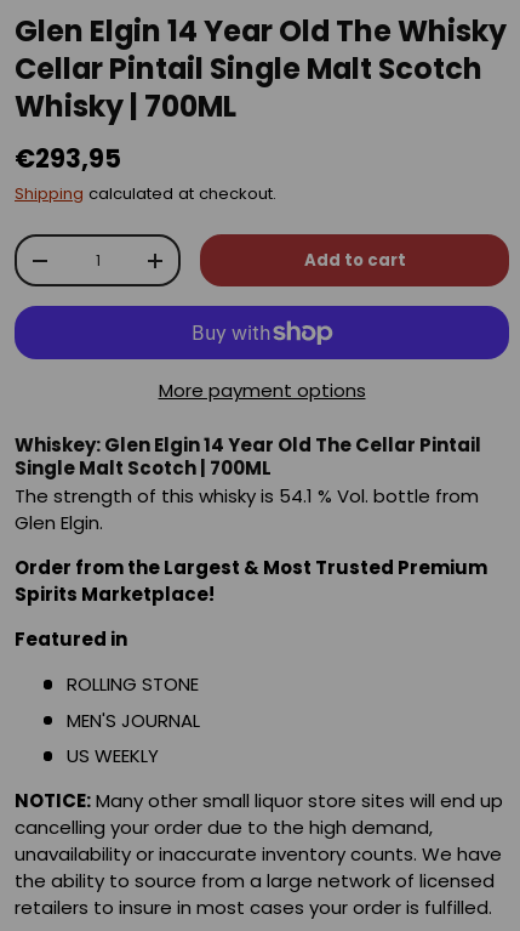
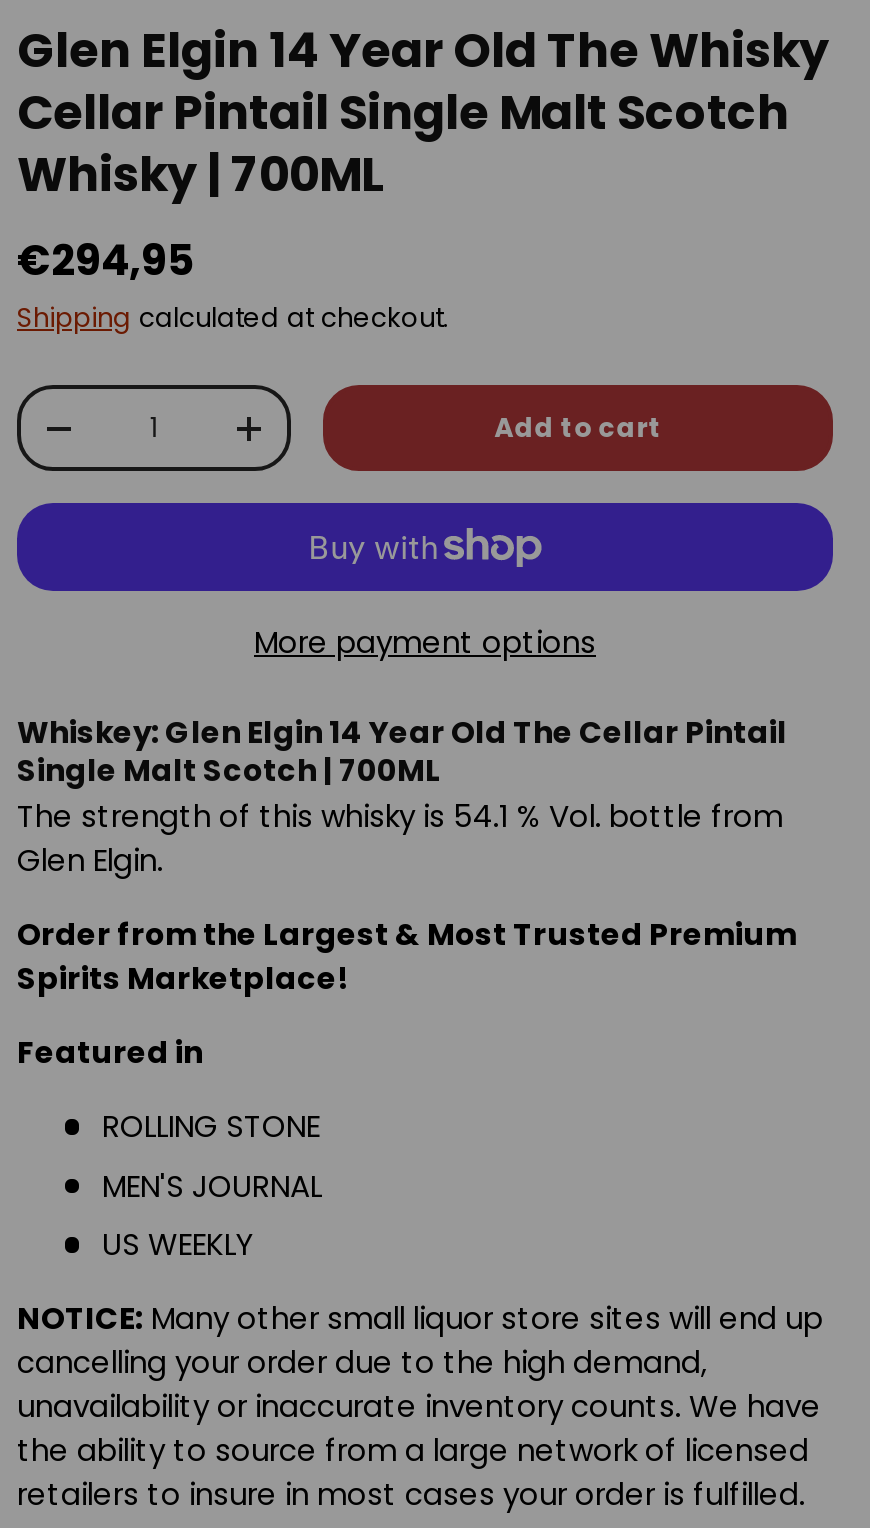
- €293,95
+ €294,95
